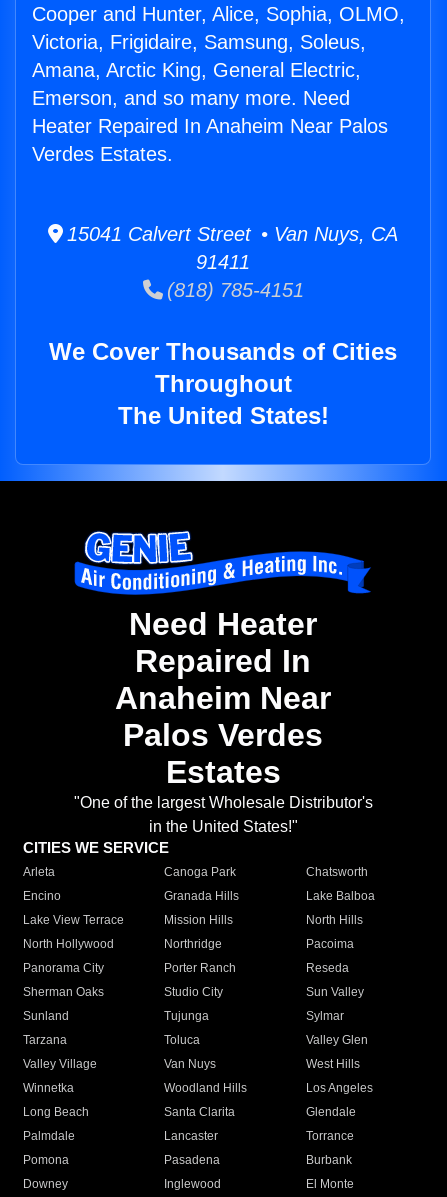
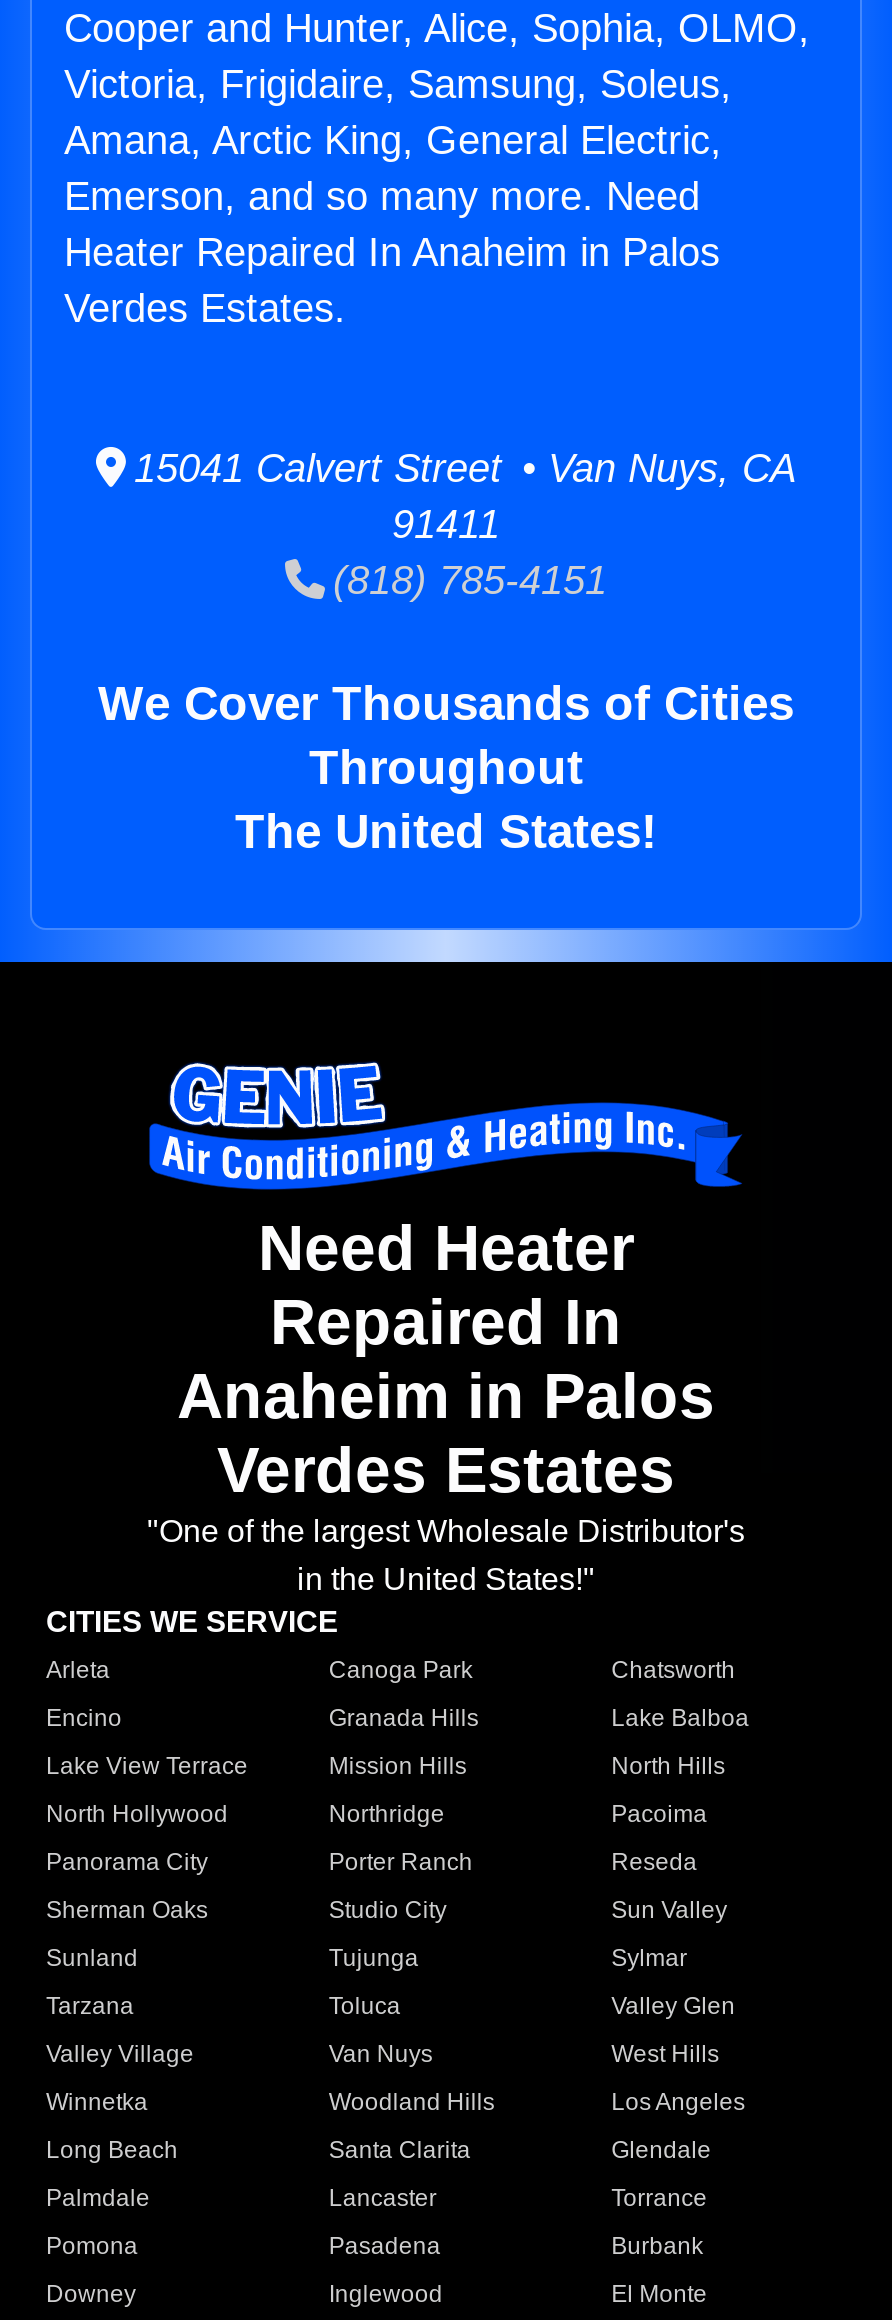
- Heater Repaired In Anaheim Near Palos
+ Heater Repaired In Anaheim in Palos

- Anaheim Near
- Palos Verdes
- Estates
+ Anaheim in Palos
+ Verdes Estates
